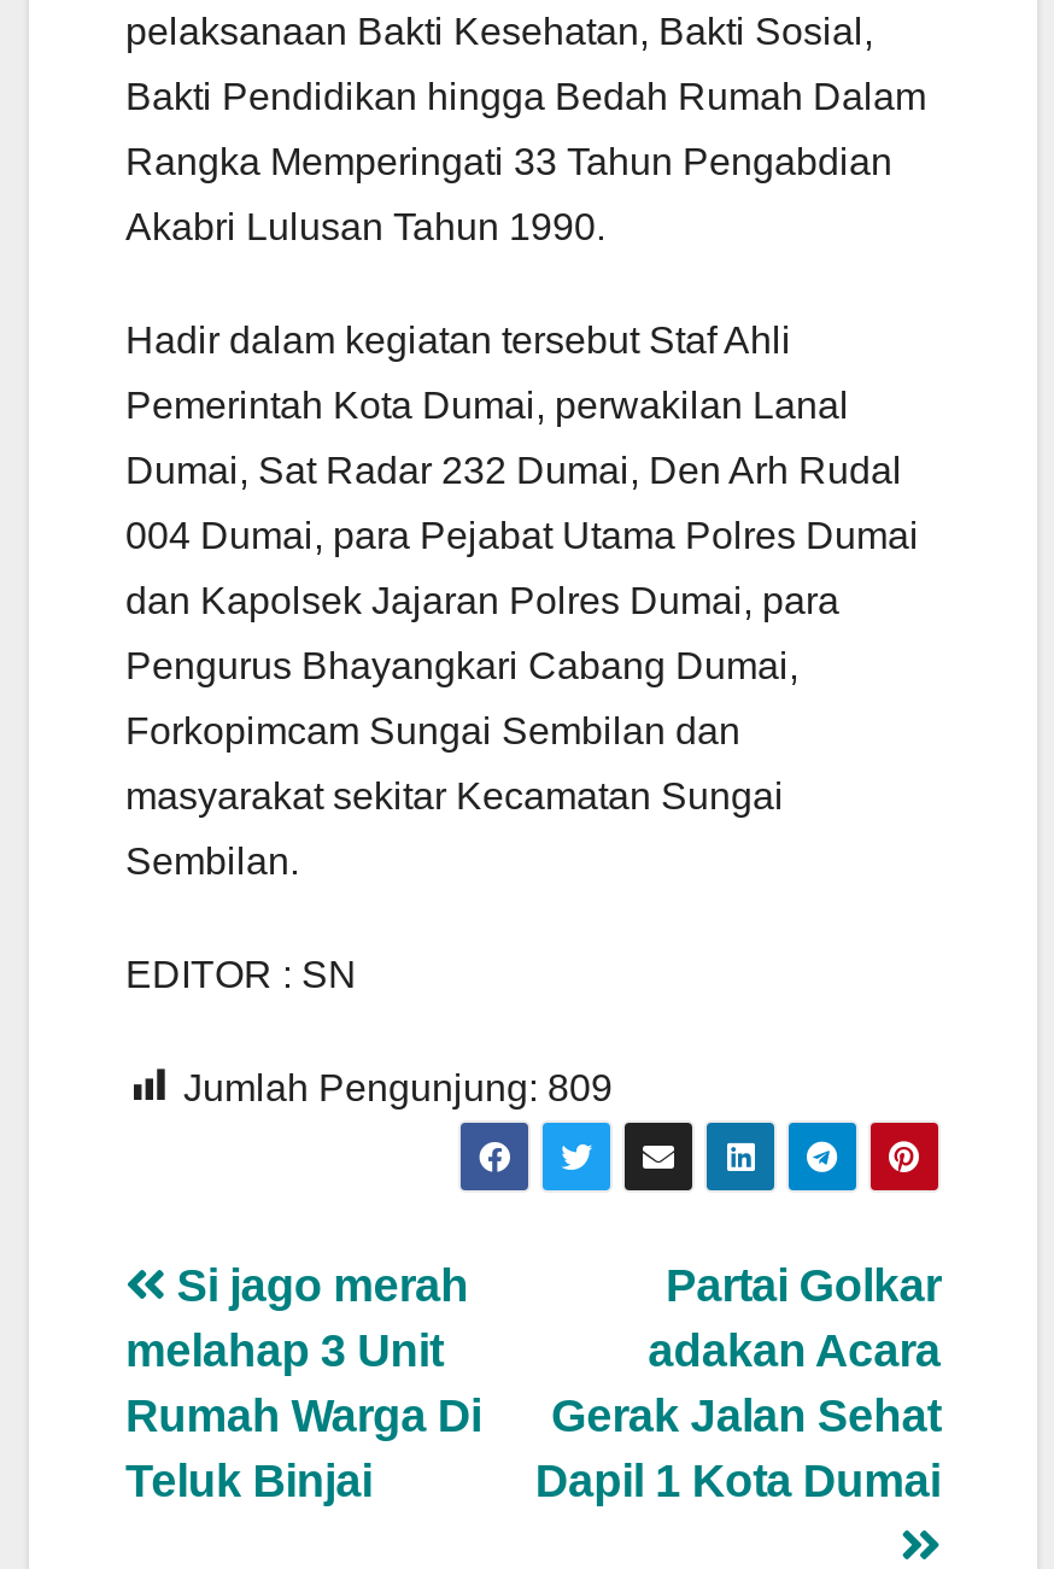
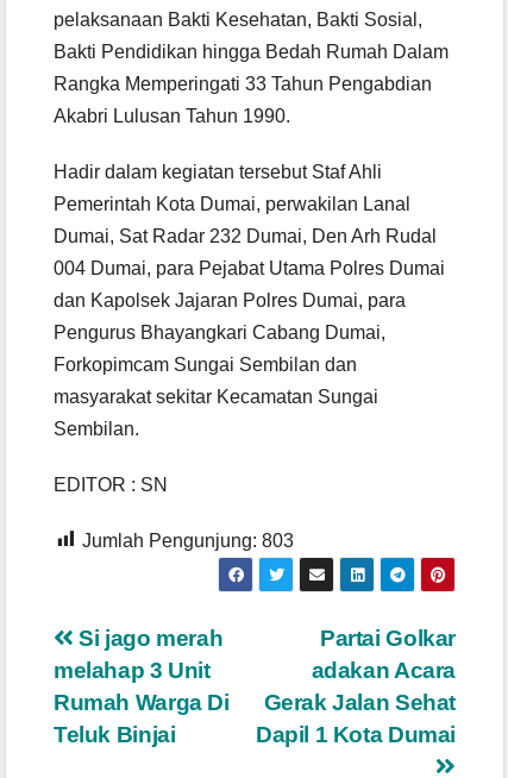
- Jumlah Pengunjung: 809
+ Jumlah Pengunjung: 803
